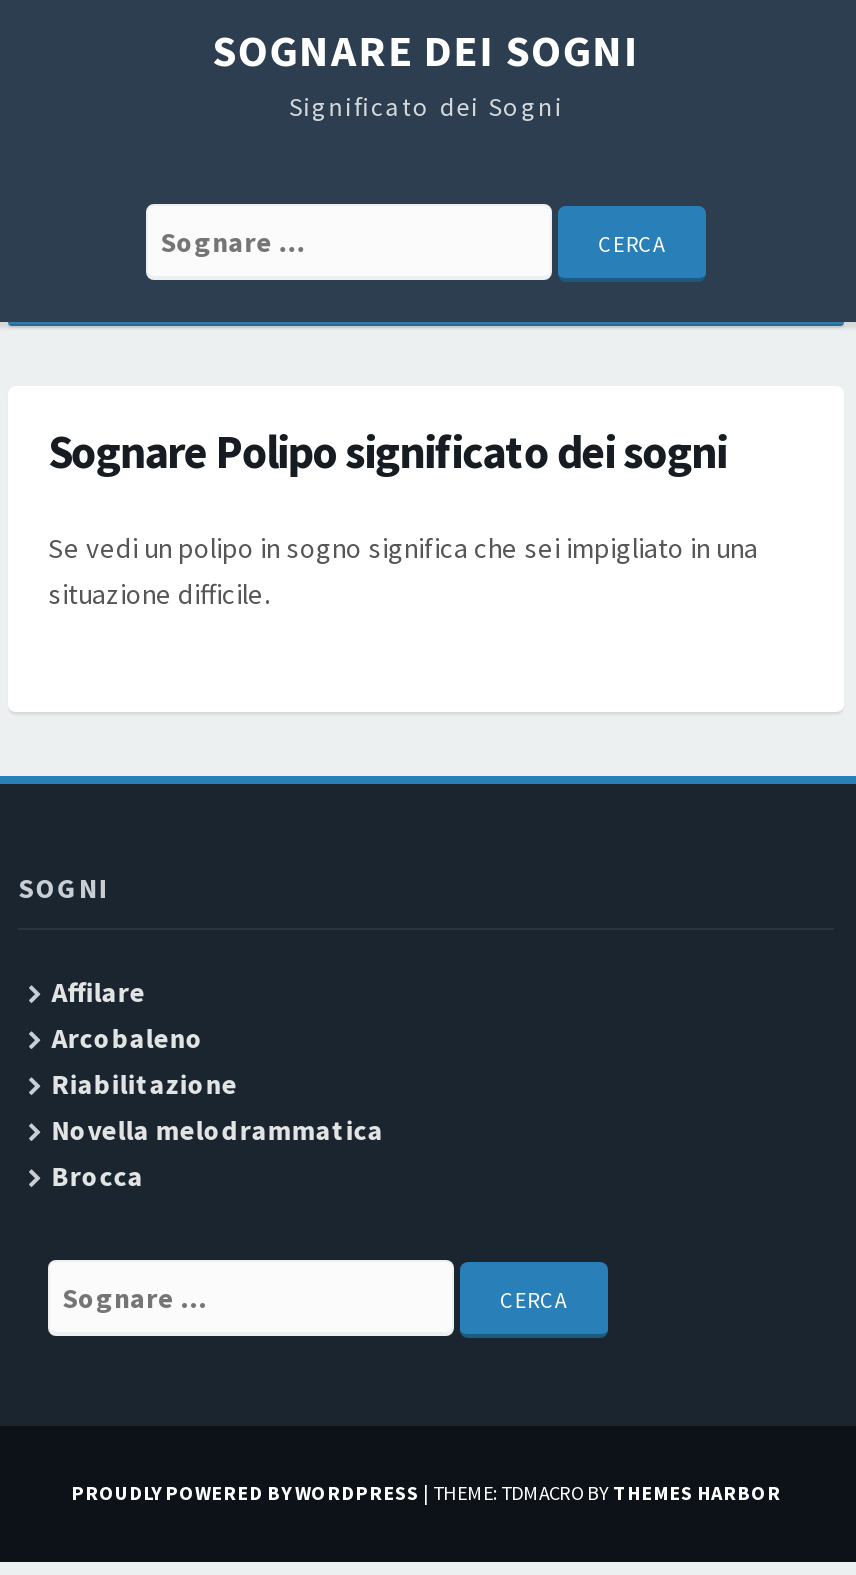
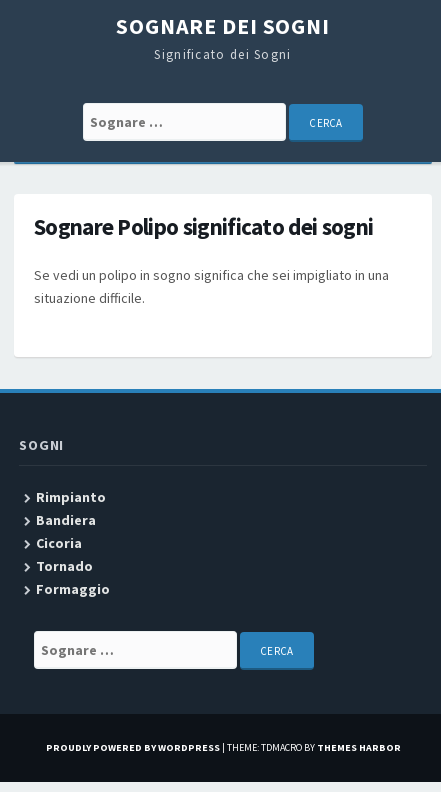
- Affilare
- Arcobaleno
- Riabilitazione
- Novella melodrammatica
- Brocca
+ Rimpianto
+ Bandiera
+ Cicoria
+ Tornado
+ Formaggio
